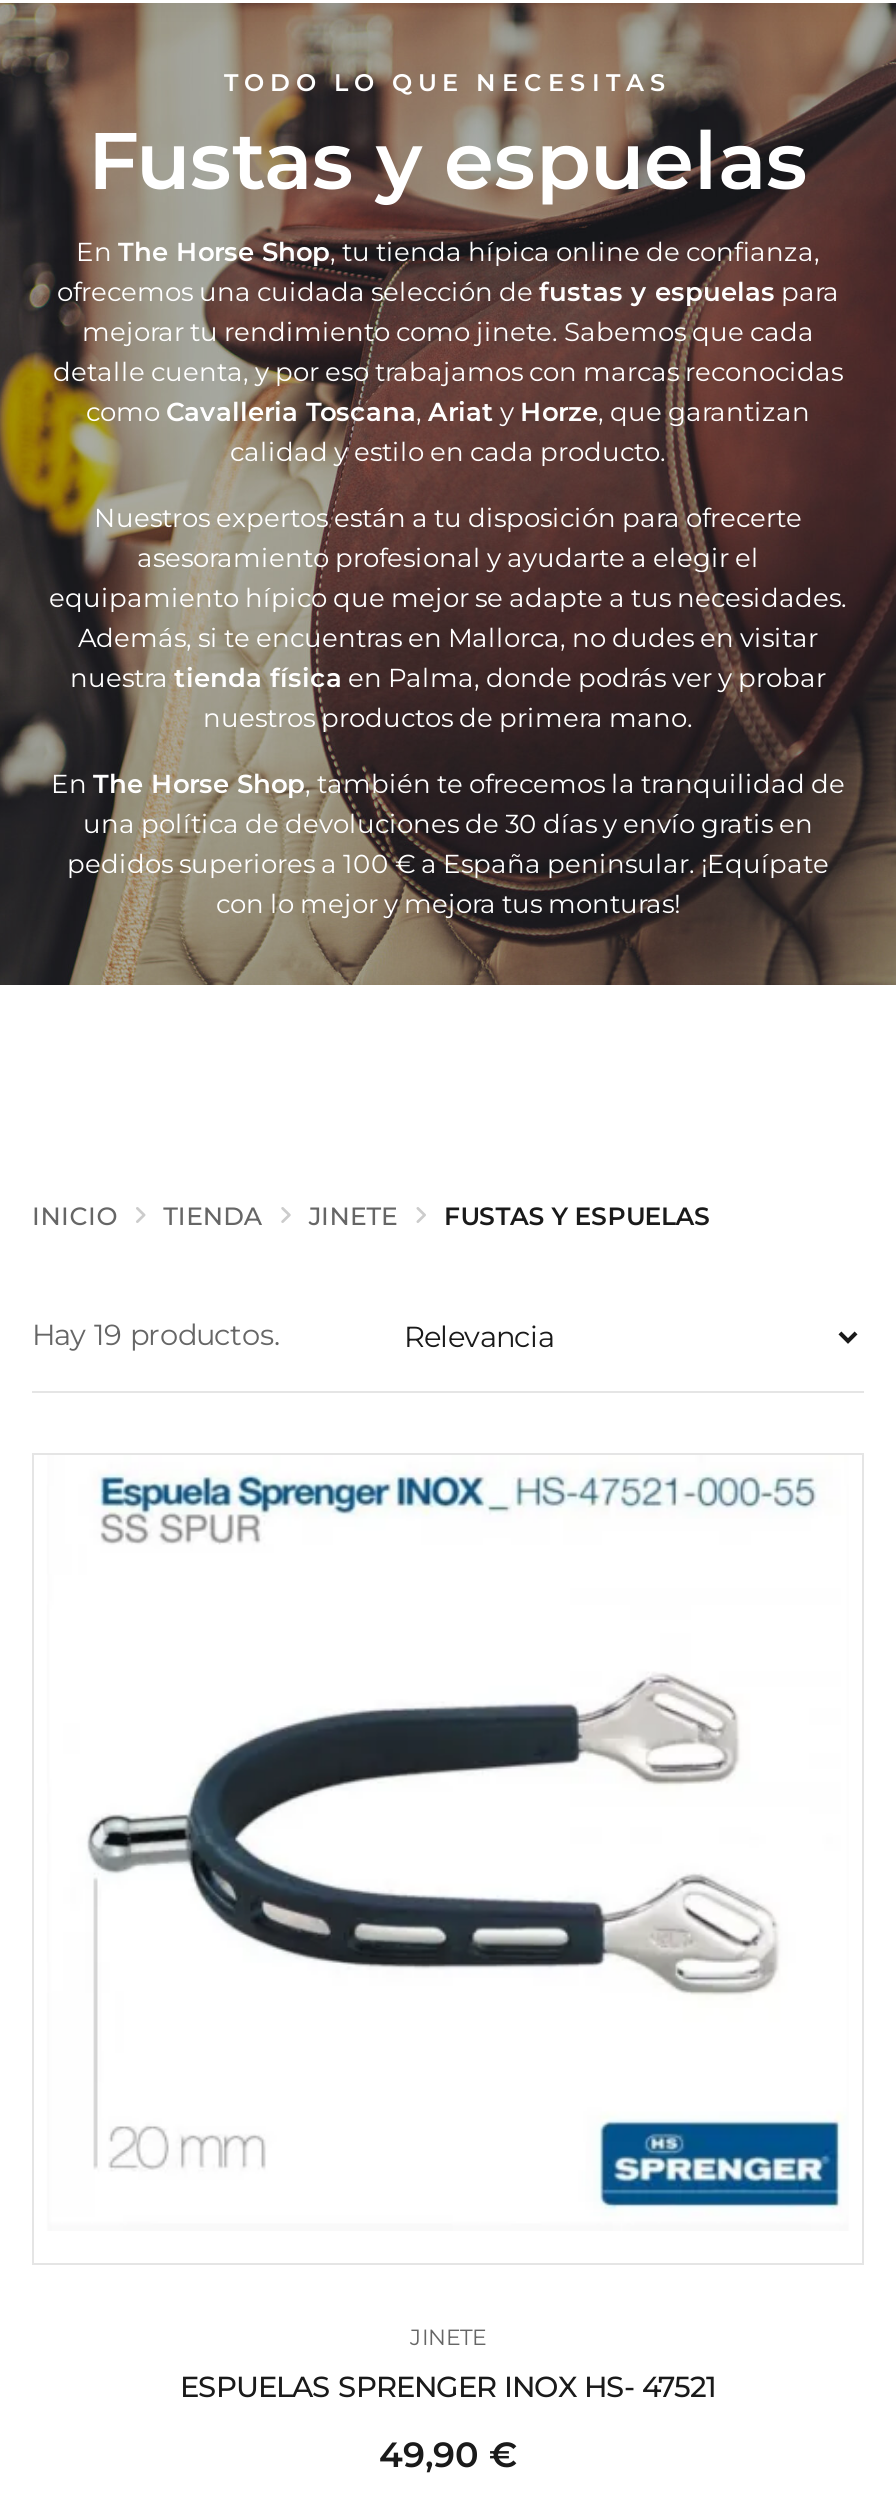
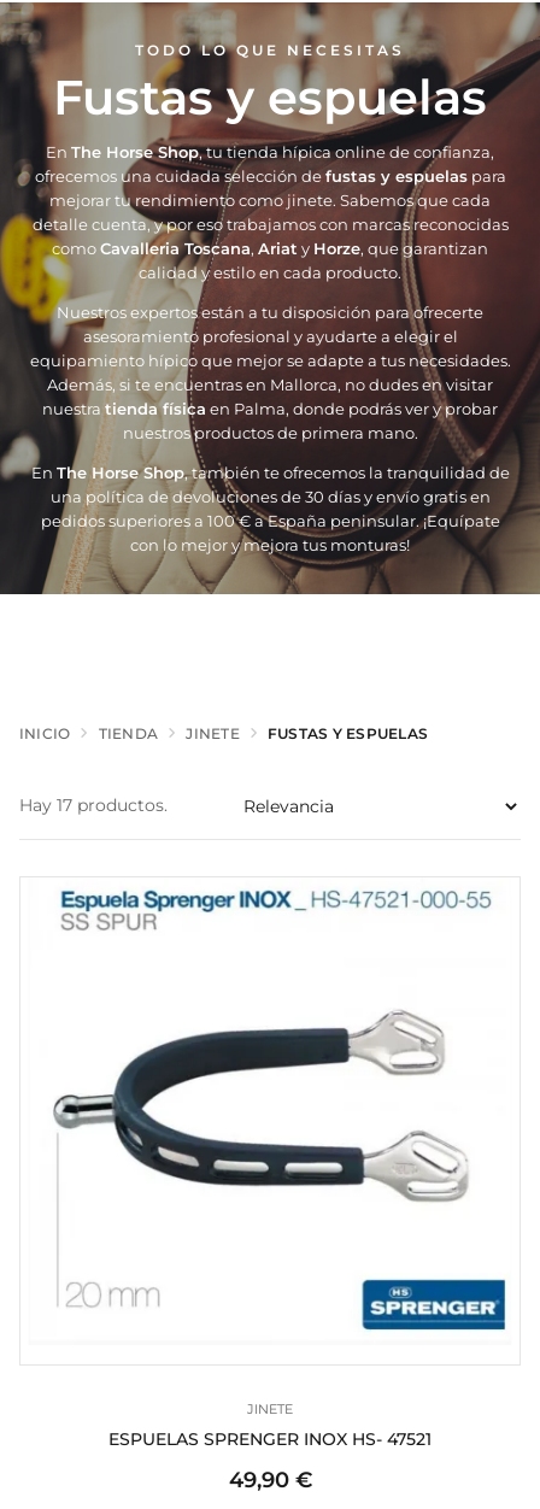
- Hay 19 productos.
+ Hay 17 productos.
